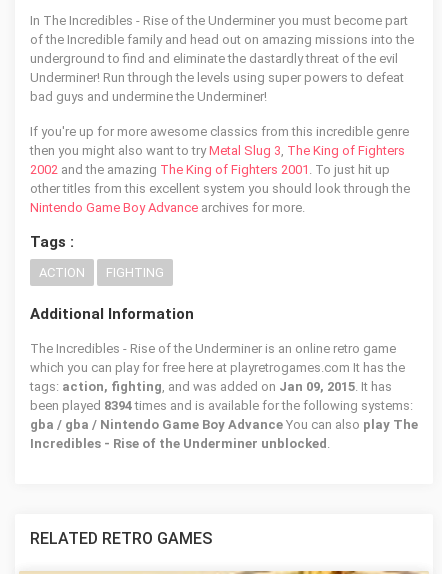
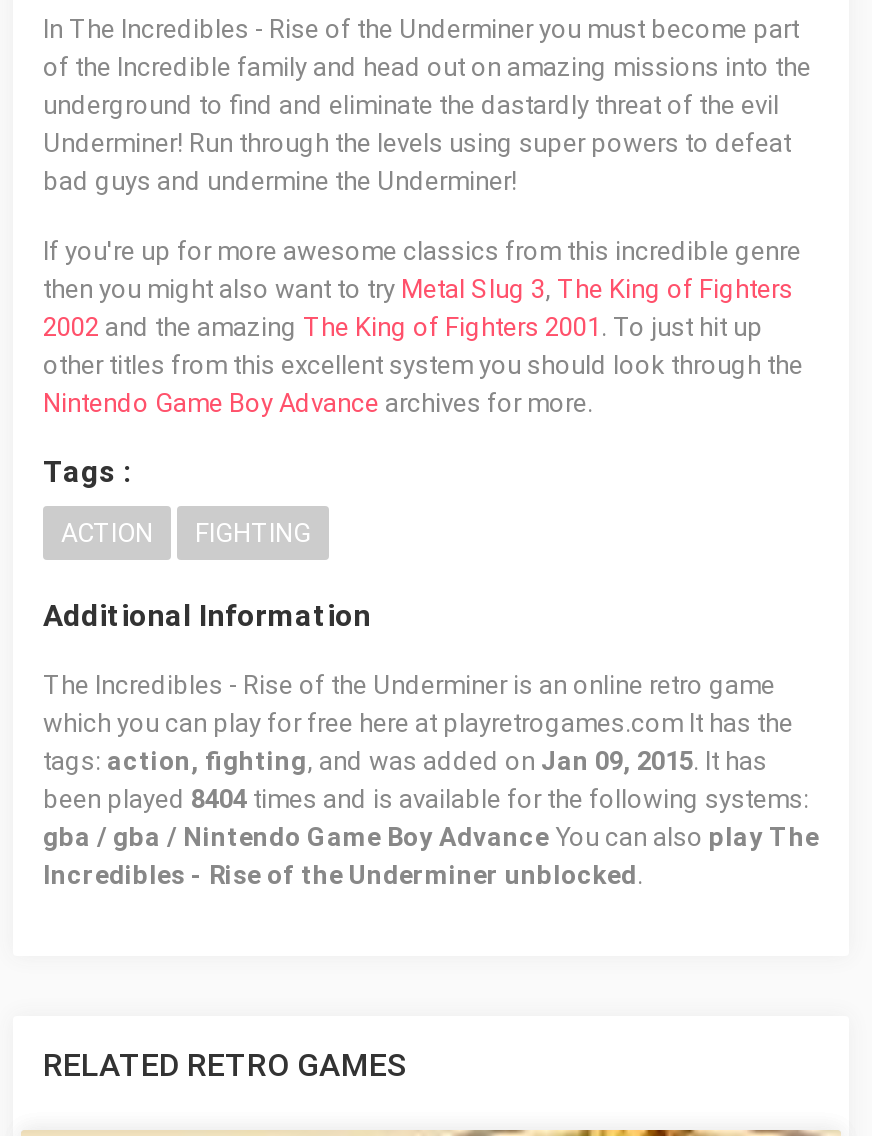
- been played 8394 times and is available for the following systems:
+ been played 8404 times and is available for the following systems:
